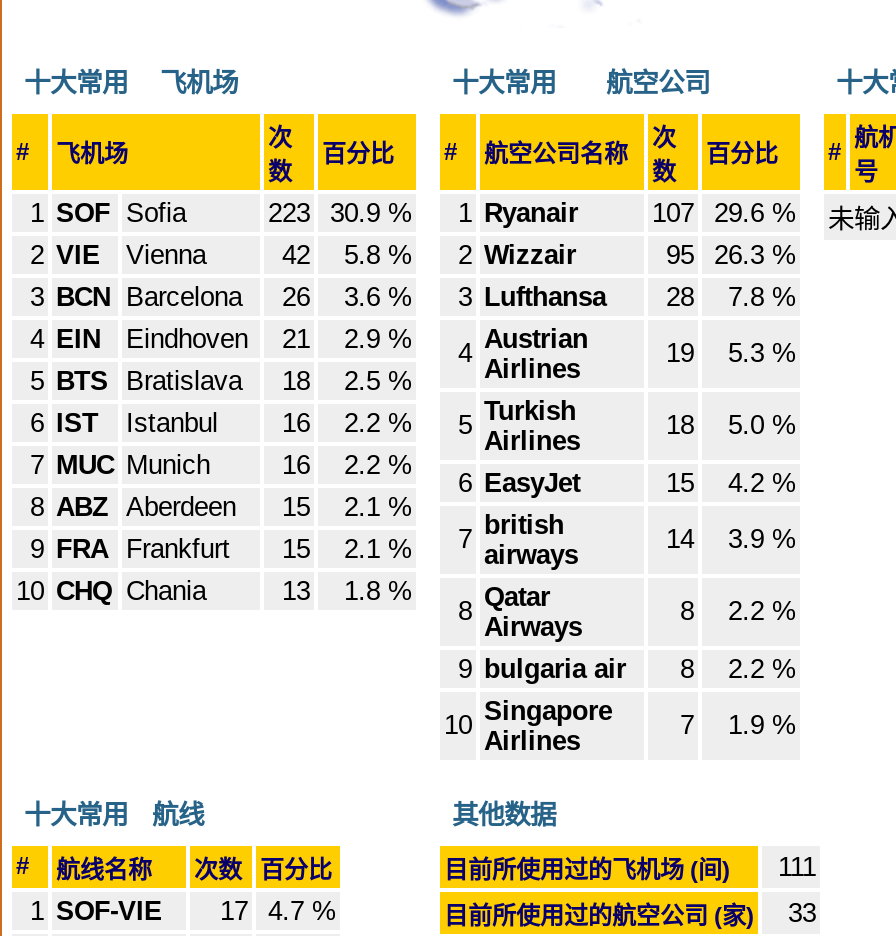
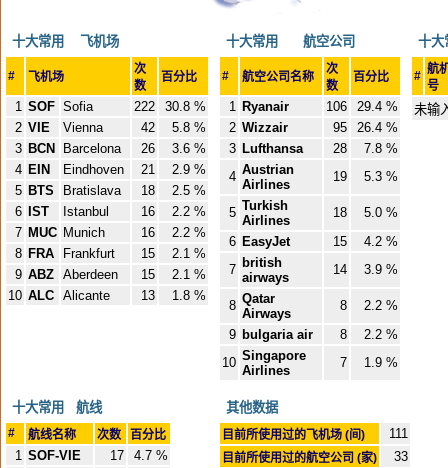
- 223 30.9 % 1 Ryanair
+ 222 30.8 % 1 Ryanair

- 107 29.6 %
+ 106 29.4 %

- 95 26.3 %
+ 95 26.4 %

- 8 ABZ Aberdeen
+ 8 FRA Frankfurt

- 9 FRA Frankfurt
+ 9 ABZ Aberdeen

- 10 CHQ Chania
+ 10 ALC Alicante
